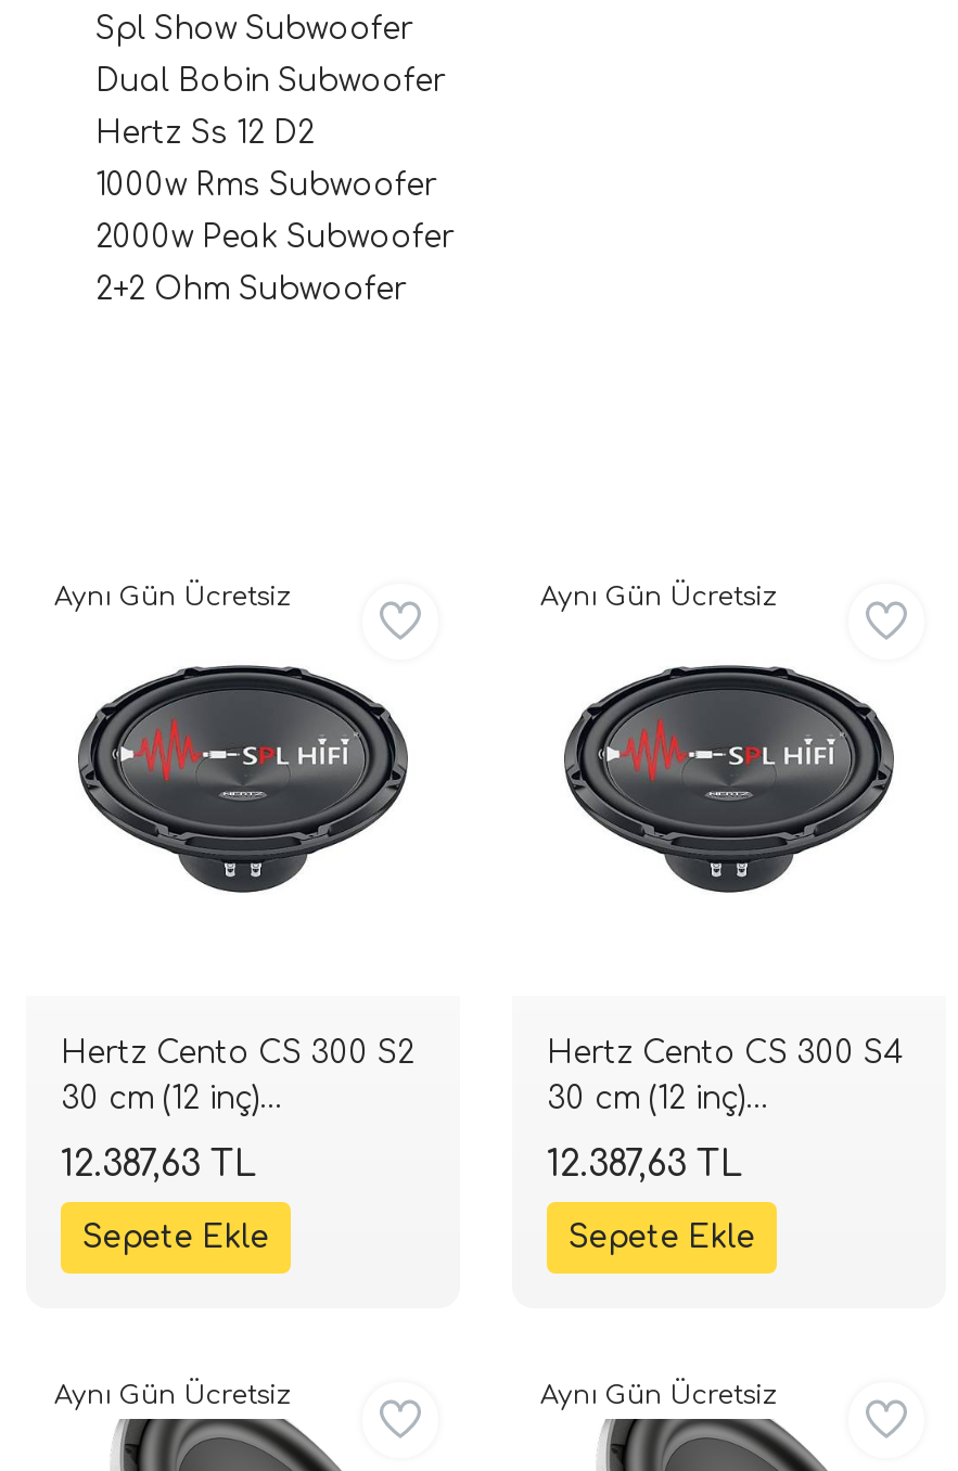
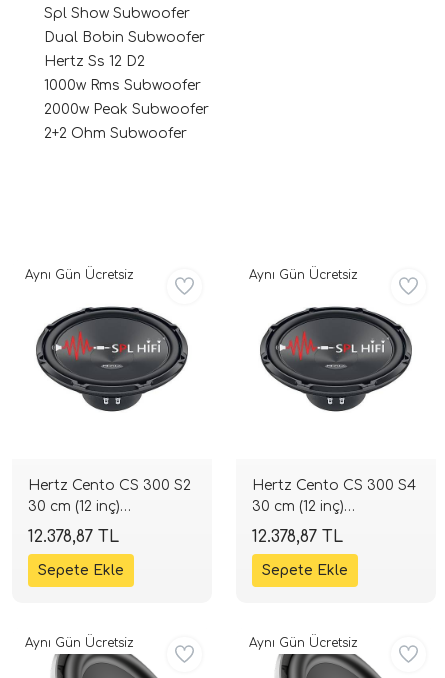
- 12.387,63 TL
+ 12.378,87 TL

- 12.387,63 TL
+ 12.378,87 TL
